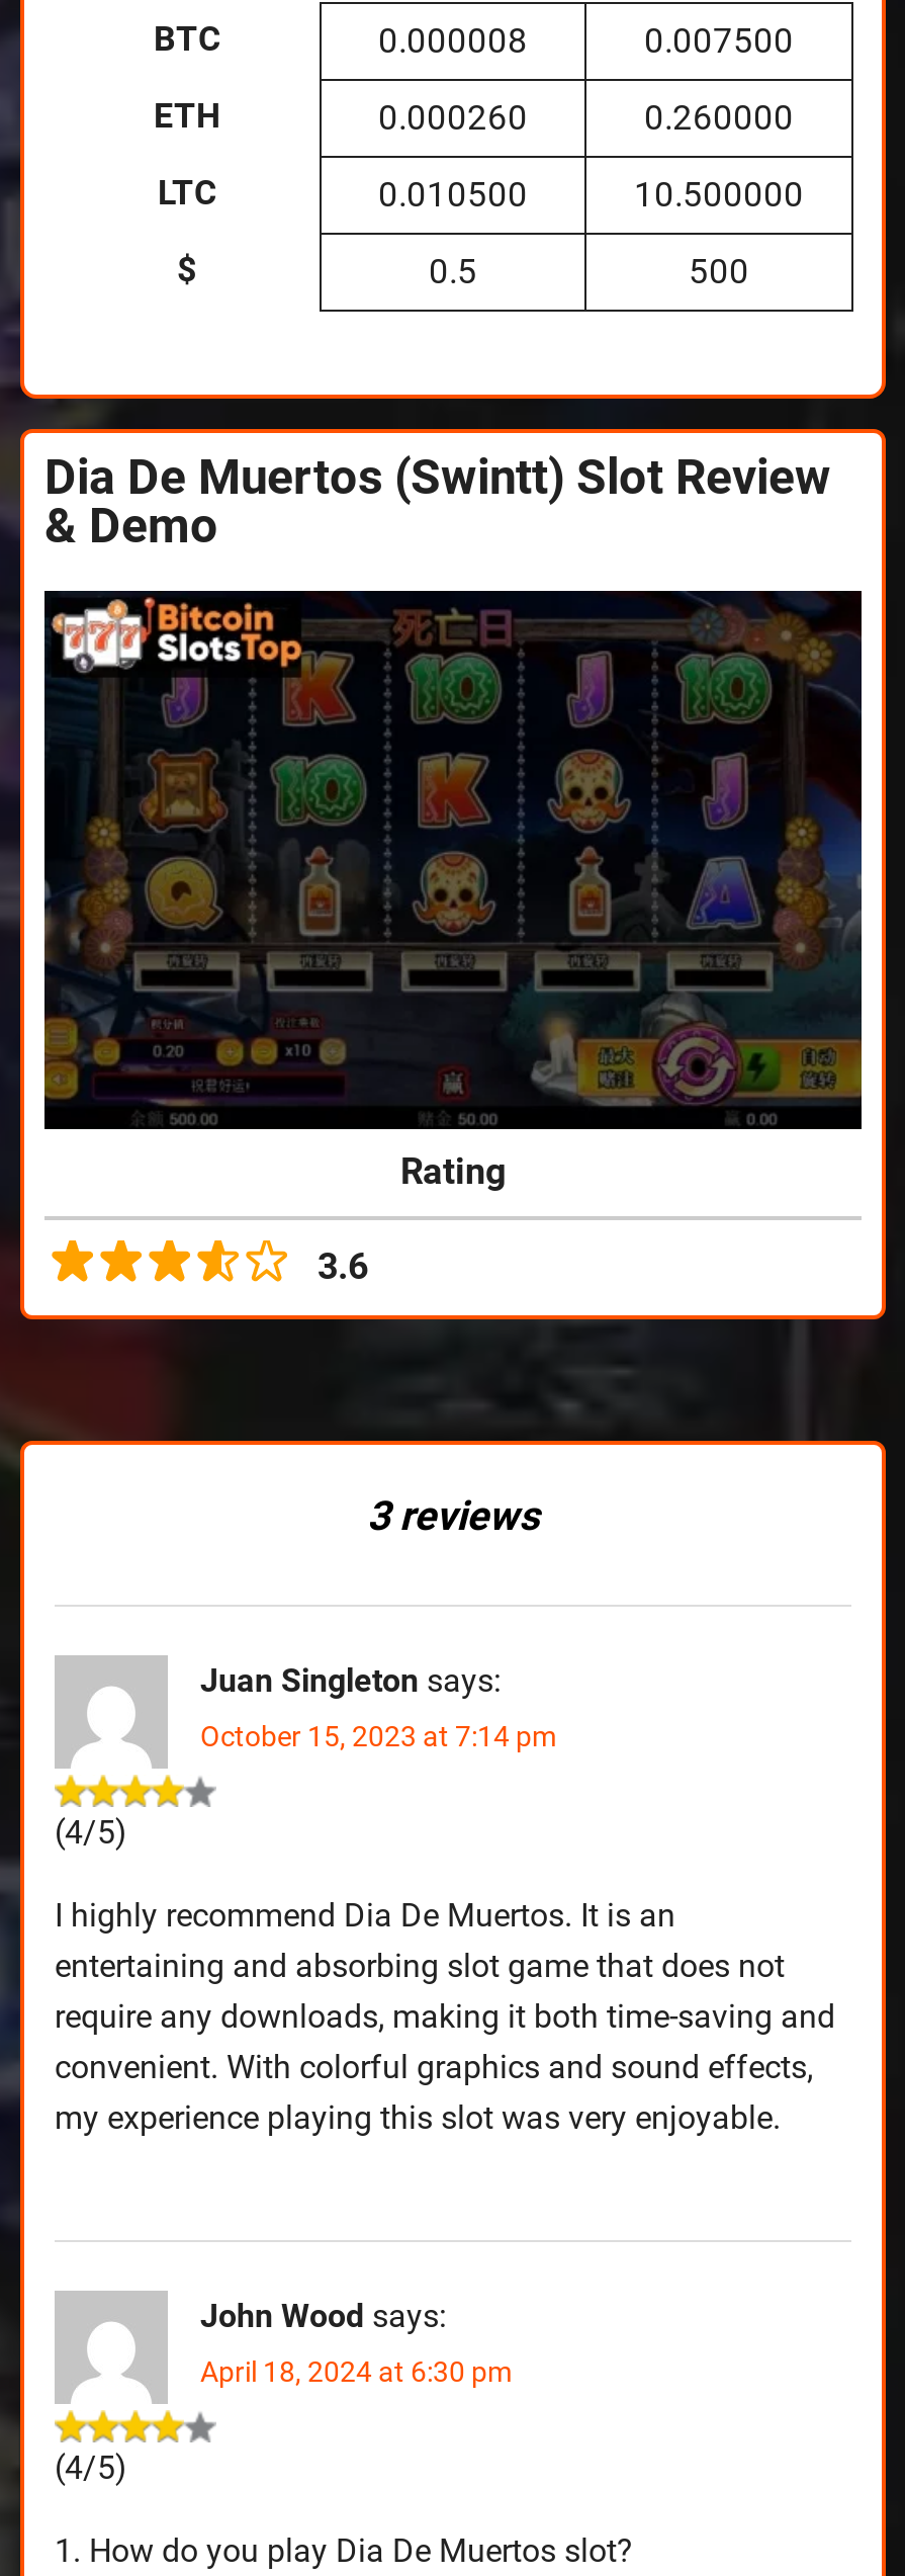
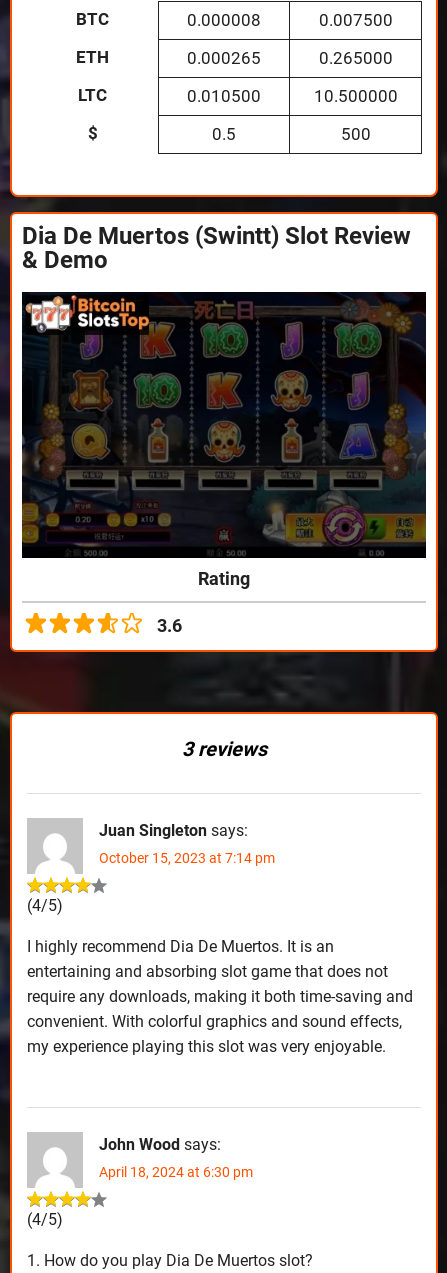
- 0.000260
+ 0.000265

- 0.260000
+ 0.265000
